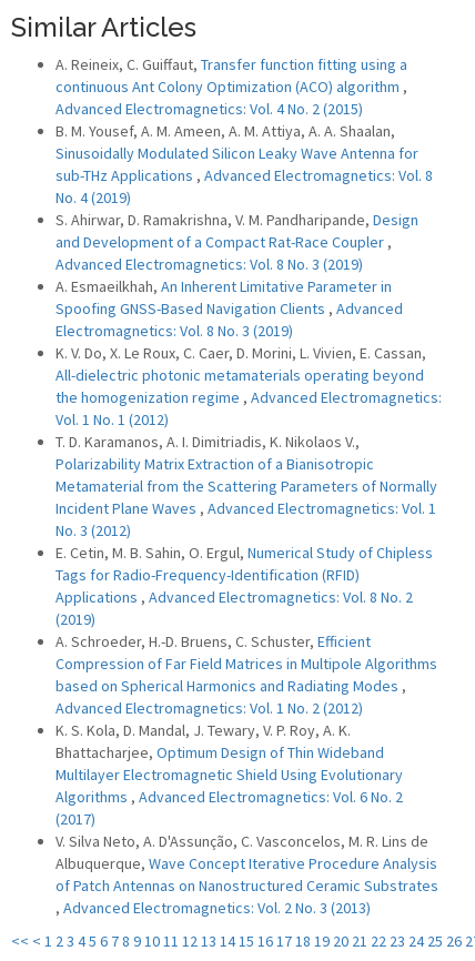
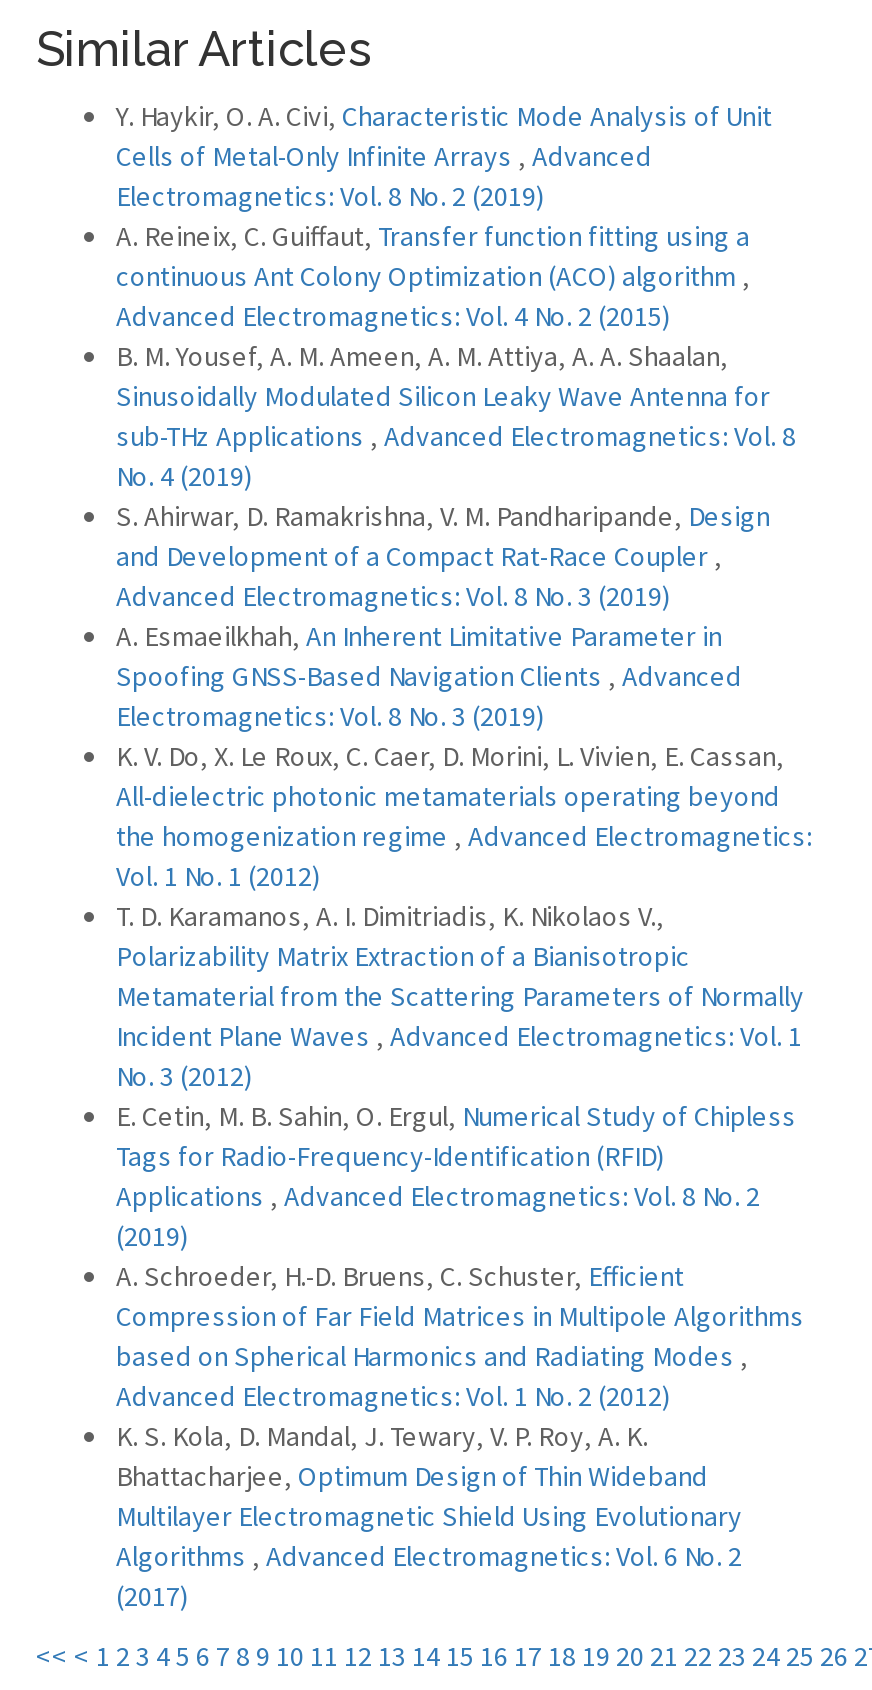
+ Y. Haykir, O. A. Civi, Characteristic Mode Analysis of Unit
+ Cells of Metal-Only Infinite Arrays, Advanced
+ Electromagnetics: Vol. 8 No. 2 (2019)

moved down: A. Reineix, C. Guiffaut, Transfer function fitting using a | continuous Ant Colony Optimization (ACO) algorithm, | Advanced Electromagnetics: Vol. 4 No. 2 (2015) | ... | Algorithms, Advanced Electromagnetics: Vol. 6 No. 2 | (2017)

- V. Silva Neto, A. D'Assunção, C. Vasconcelos, M. R. Lins de
- Albuquerque, Wave Concept Iterative Procedure Analysis
- of Patch Antennas on Nanostructured Ceramic Substrates
- , Advanced Electromagnetics: Vol. 2 No. 3 (2013)
